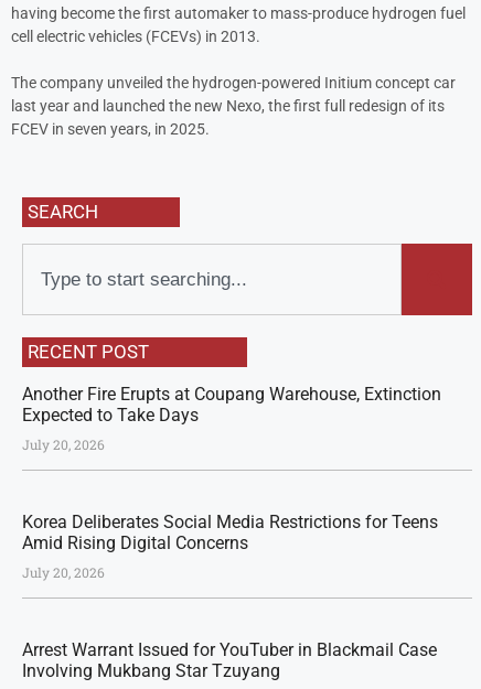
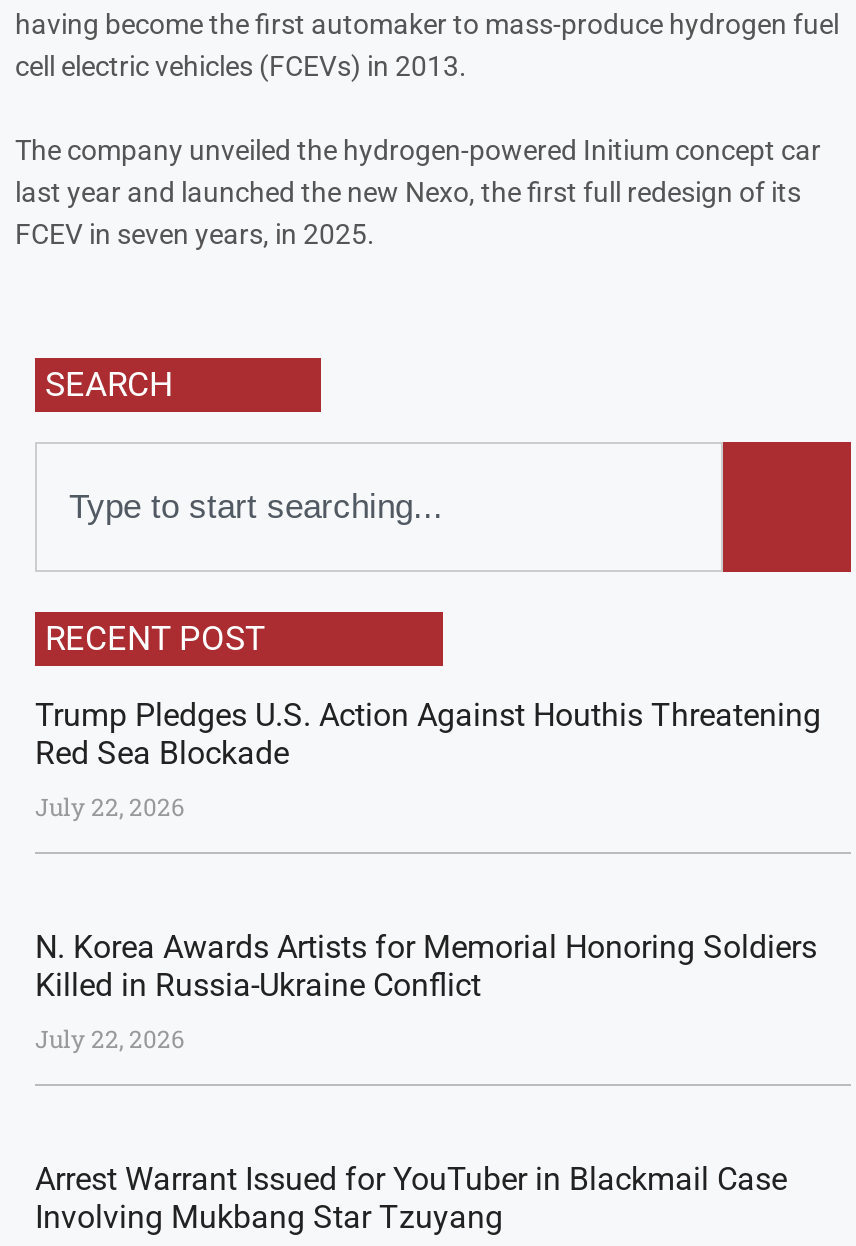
- Another Fire Erupts at Coupang Warehouse, Extinction
- Expected to Take Days
+ Trump Pledges U.S. Action Against Houthis Threatening
+ Red Sea Blockade

- July 20, 2026
+ July 22, 2026

- Korea Deliberates Social Media Restrictions for Teens
- Amid Rising Digital Concerns
+ N. Korea Awards Artists for Memorial Honoring Soldiers
+ Killed in Russia-Ukraine Conflict

- July 20, 2026
+ July 22, 2026
